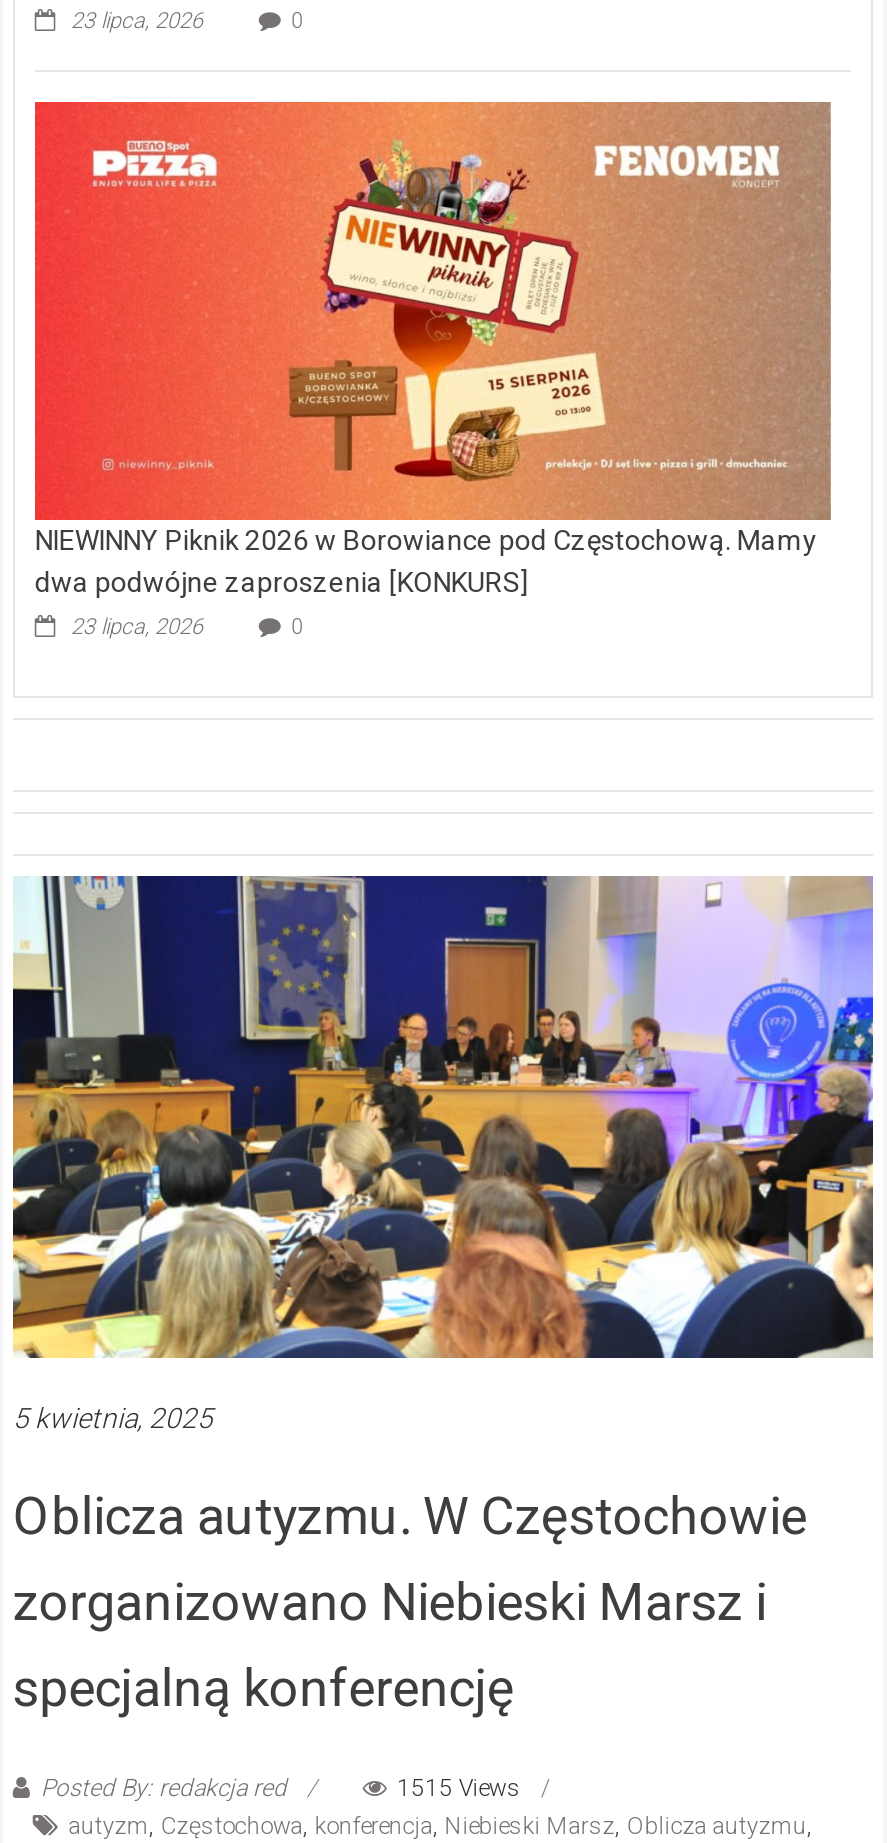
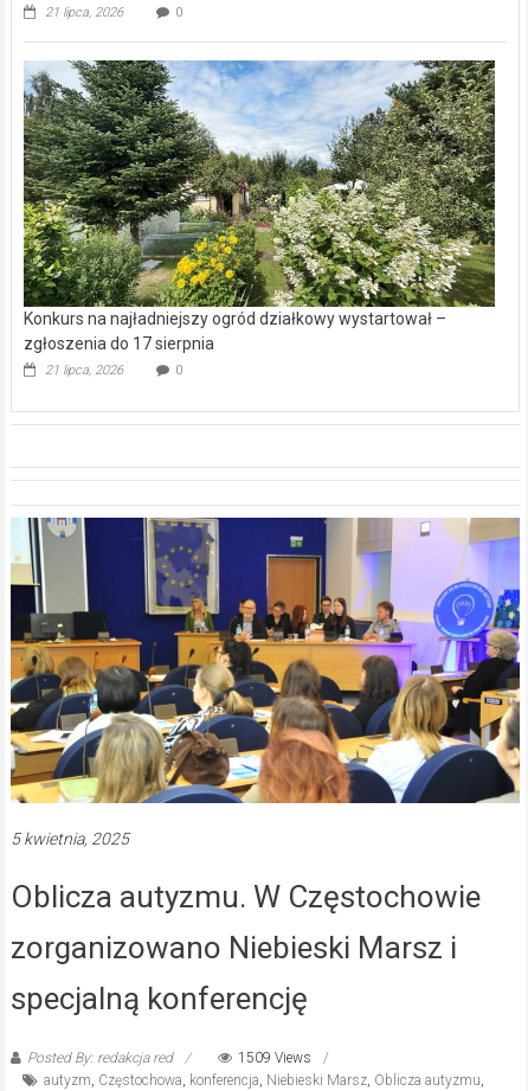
- 23 lipca, 2026
+ 21 lipca, 2026

- [image]
- NIEWINNY Piknik 2026 w Borowiance pod Częstochową. Mamy
- dwa podwójne zaproszenia [KONKURS]
+ [image]
+ Konkurs na najładniejszy ogród działkowy wystartował –
+ zgłoszenia do 17 sierpnia

- 23 lipca, 2026
+ 21 lipca, 2026

- 1515 Views
+ 1509 Views
